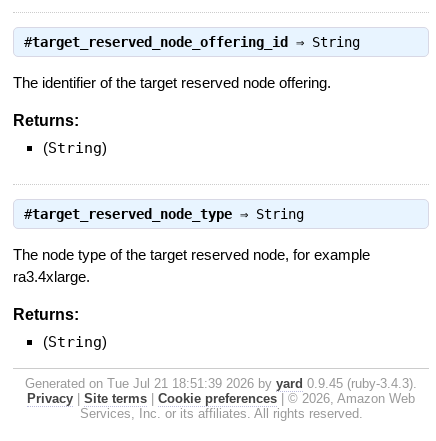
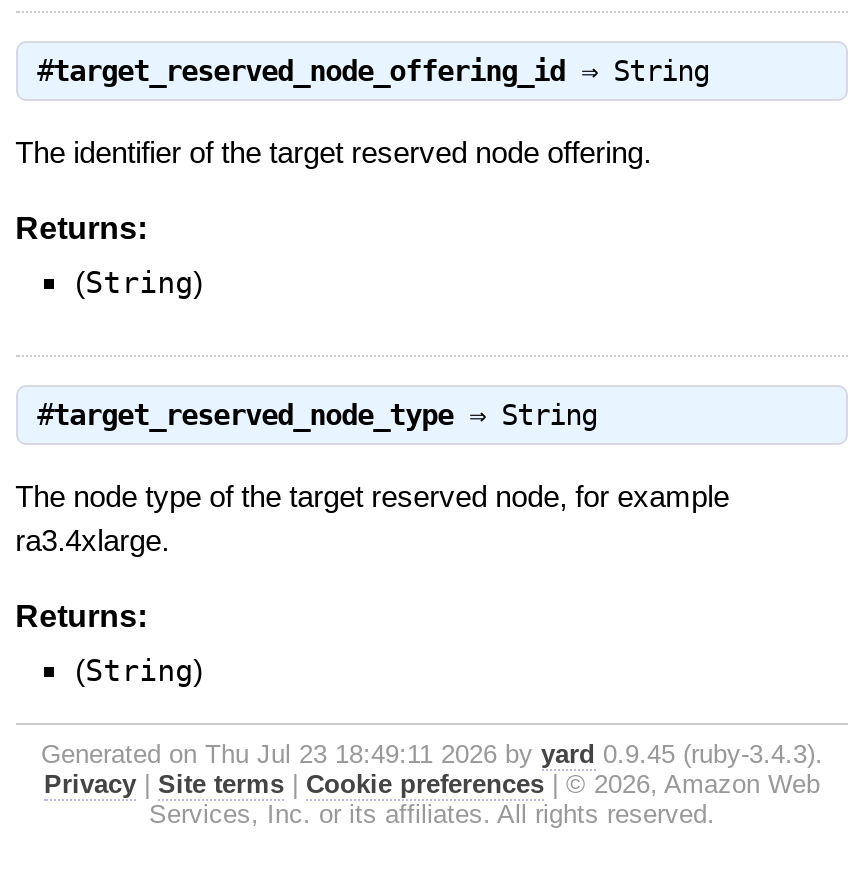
- Generated on Tue Jul 21 18:51:39 2026 by yard 0.9.45 (ruby-3.4.3).
+ Generated on Thu Jul 23 18:49:11 2026 by yard 0.9.45 (ruby-3.4.3).
